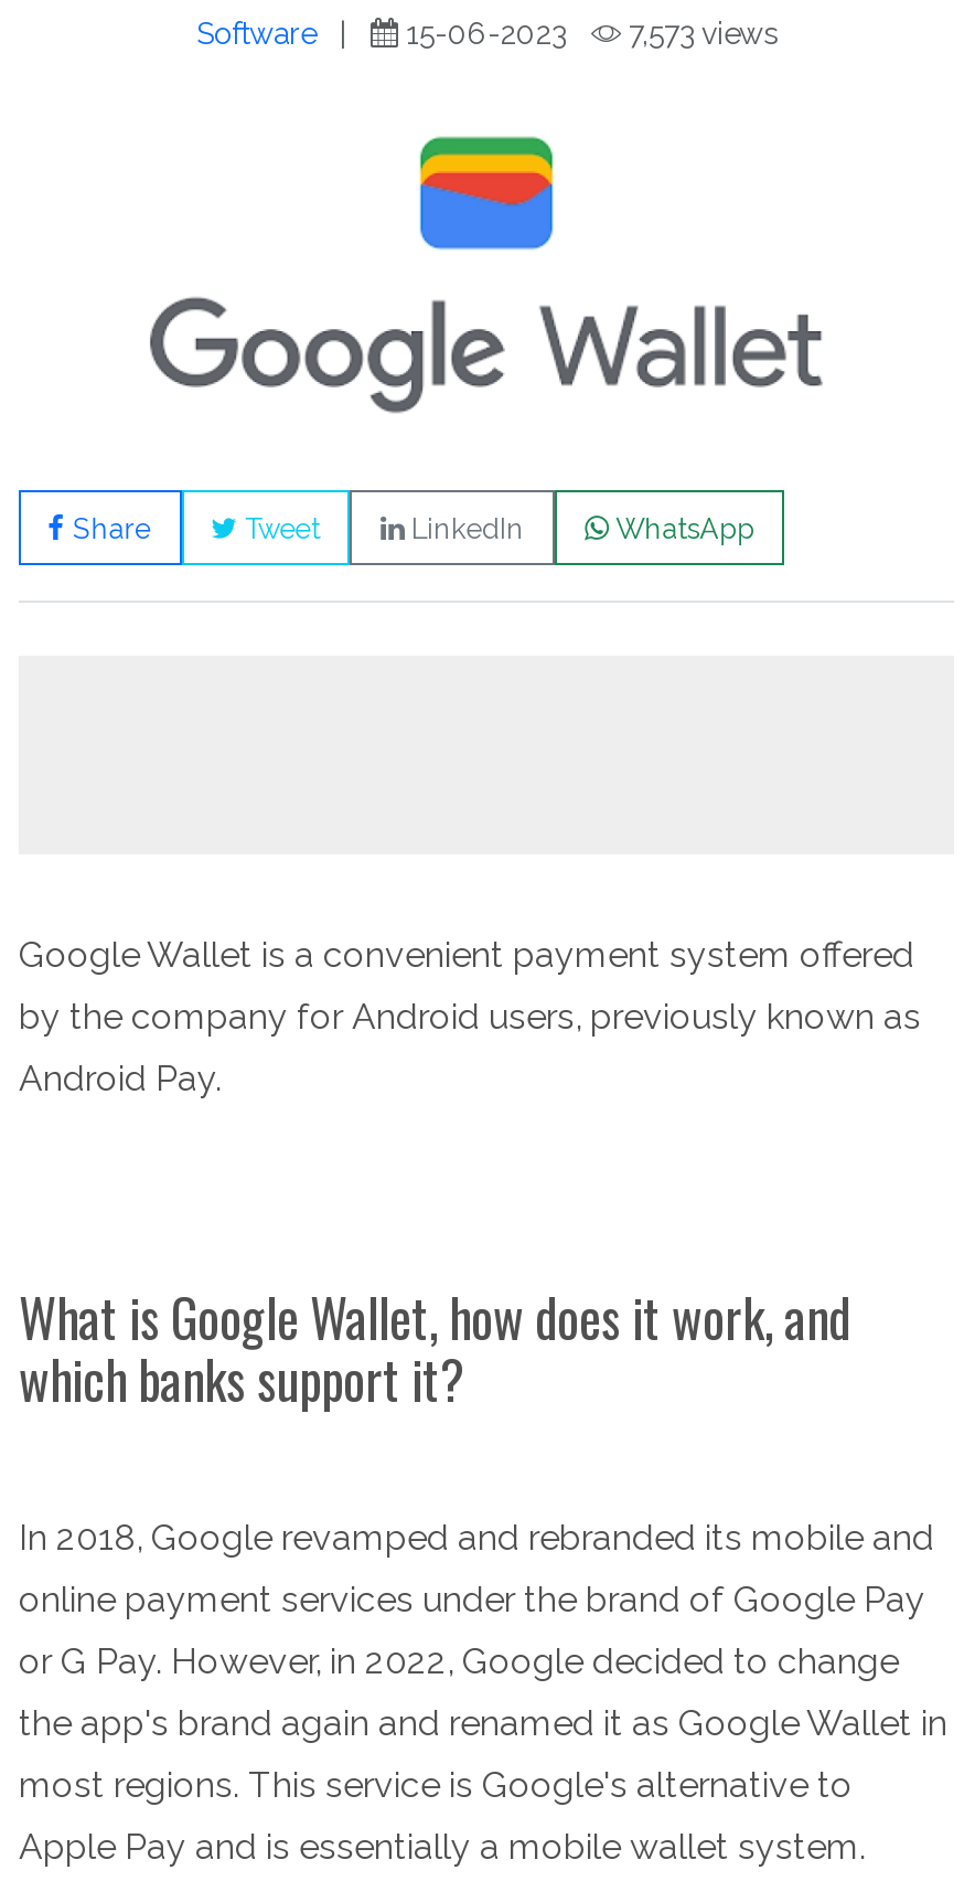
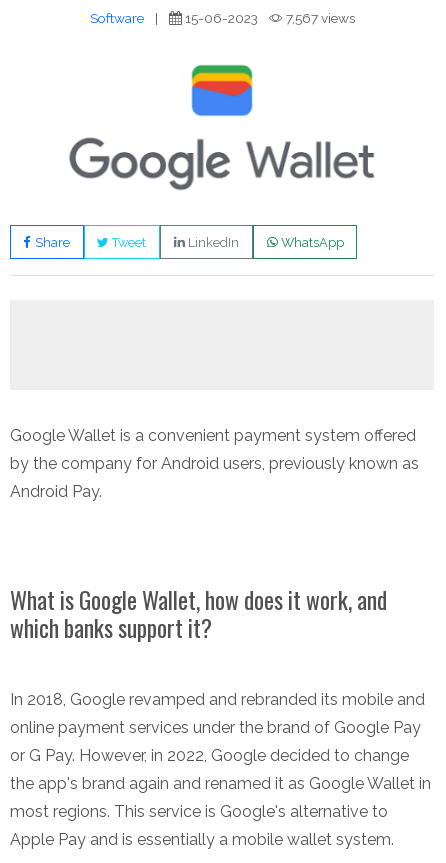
- 7,573 views
+ 7,567 views
